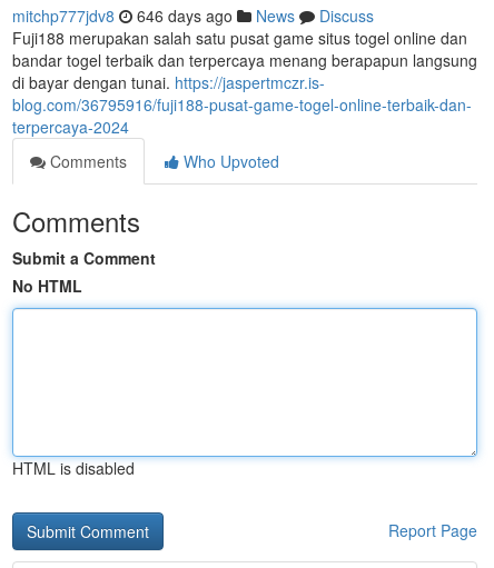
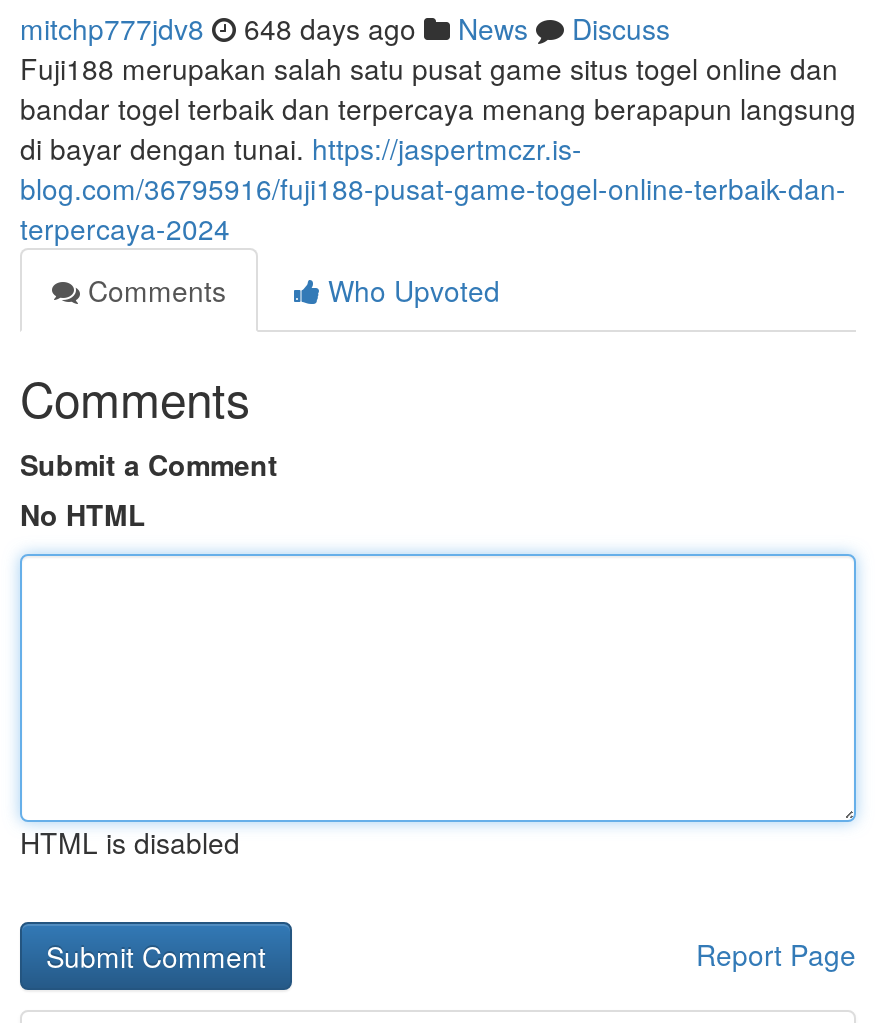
- mitchp777jdv8 646 days ago News Discuss
+ mitchp777jdv8 648 days ago News Discuss
